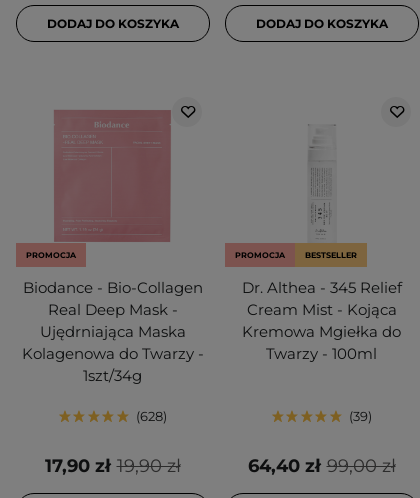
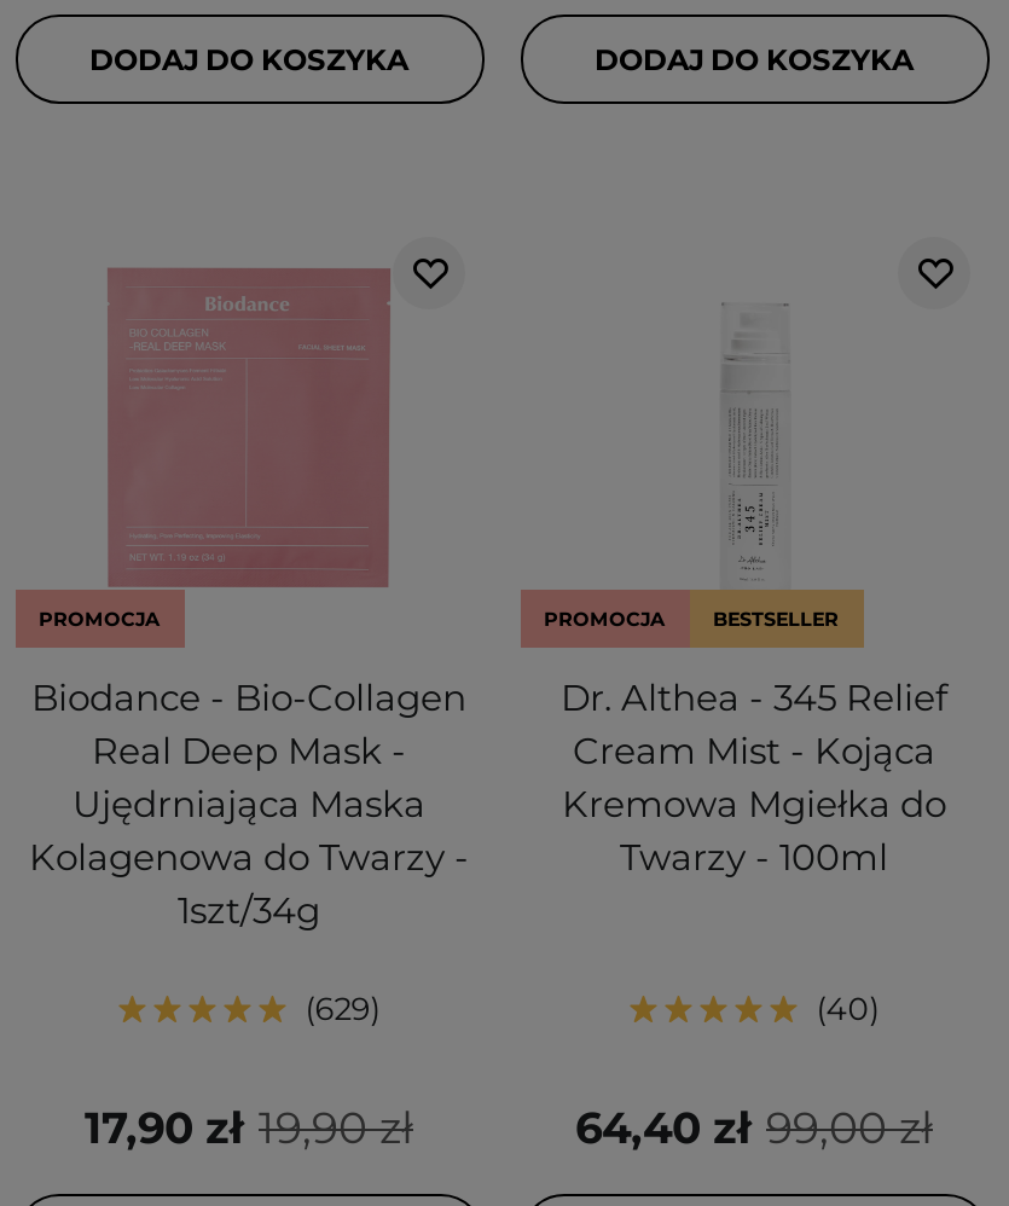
- 628
+ 629

- 39
+ 40
